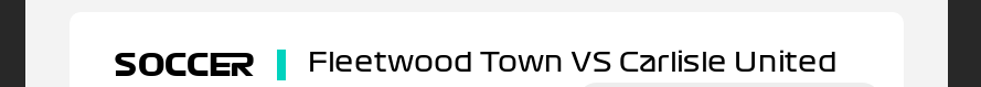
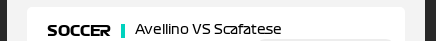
- Fleetwood Town VS Carlisle United
+ Avellino VS Scafatese
